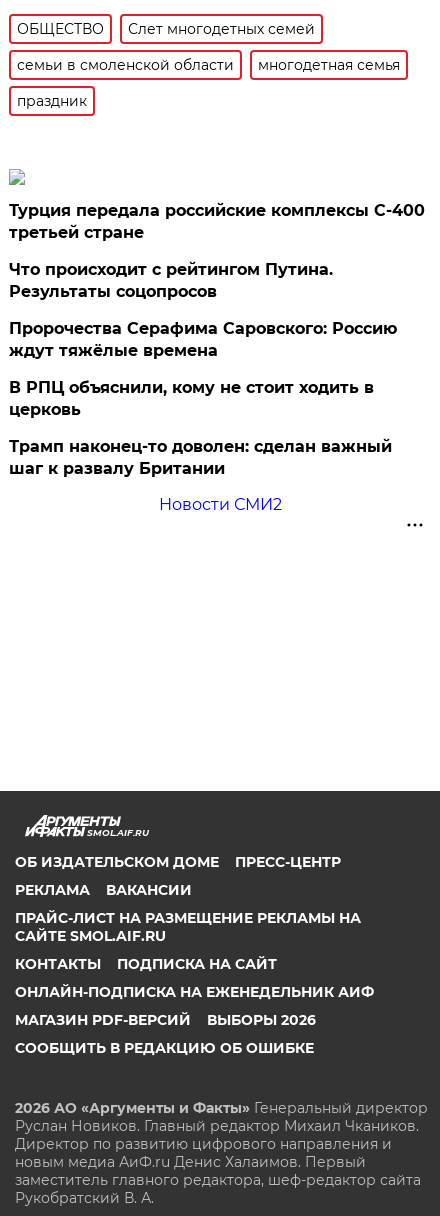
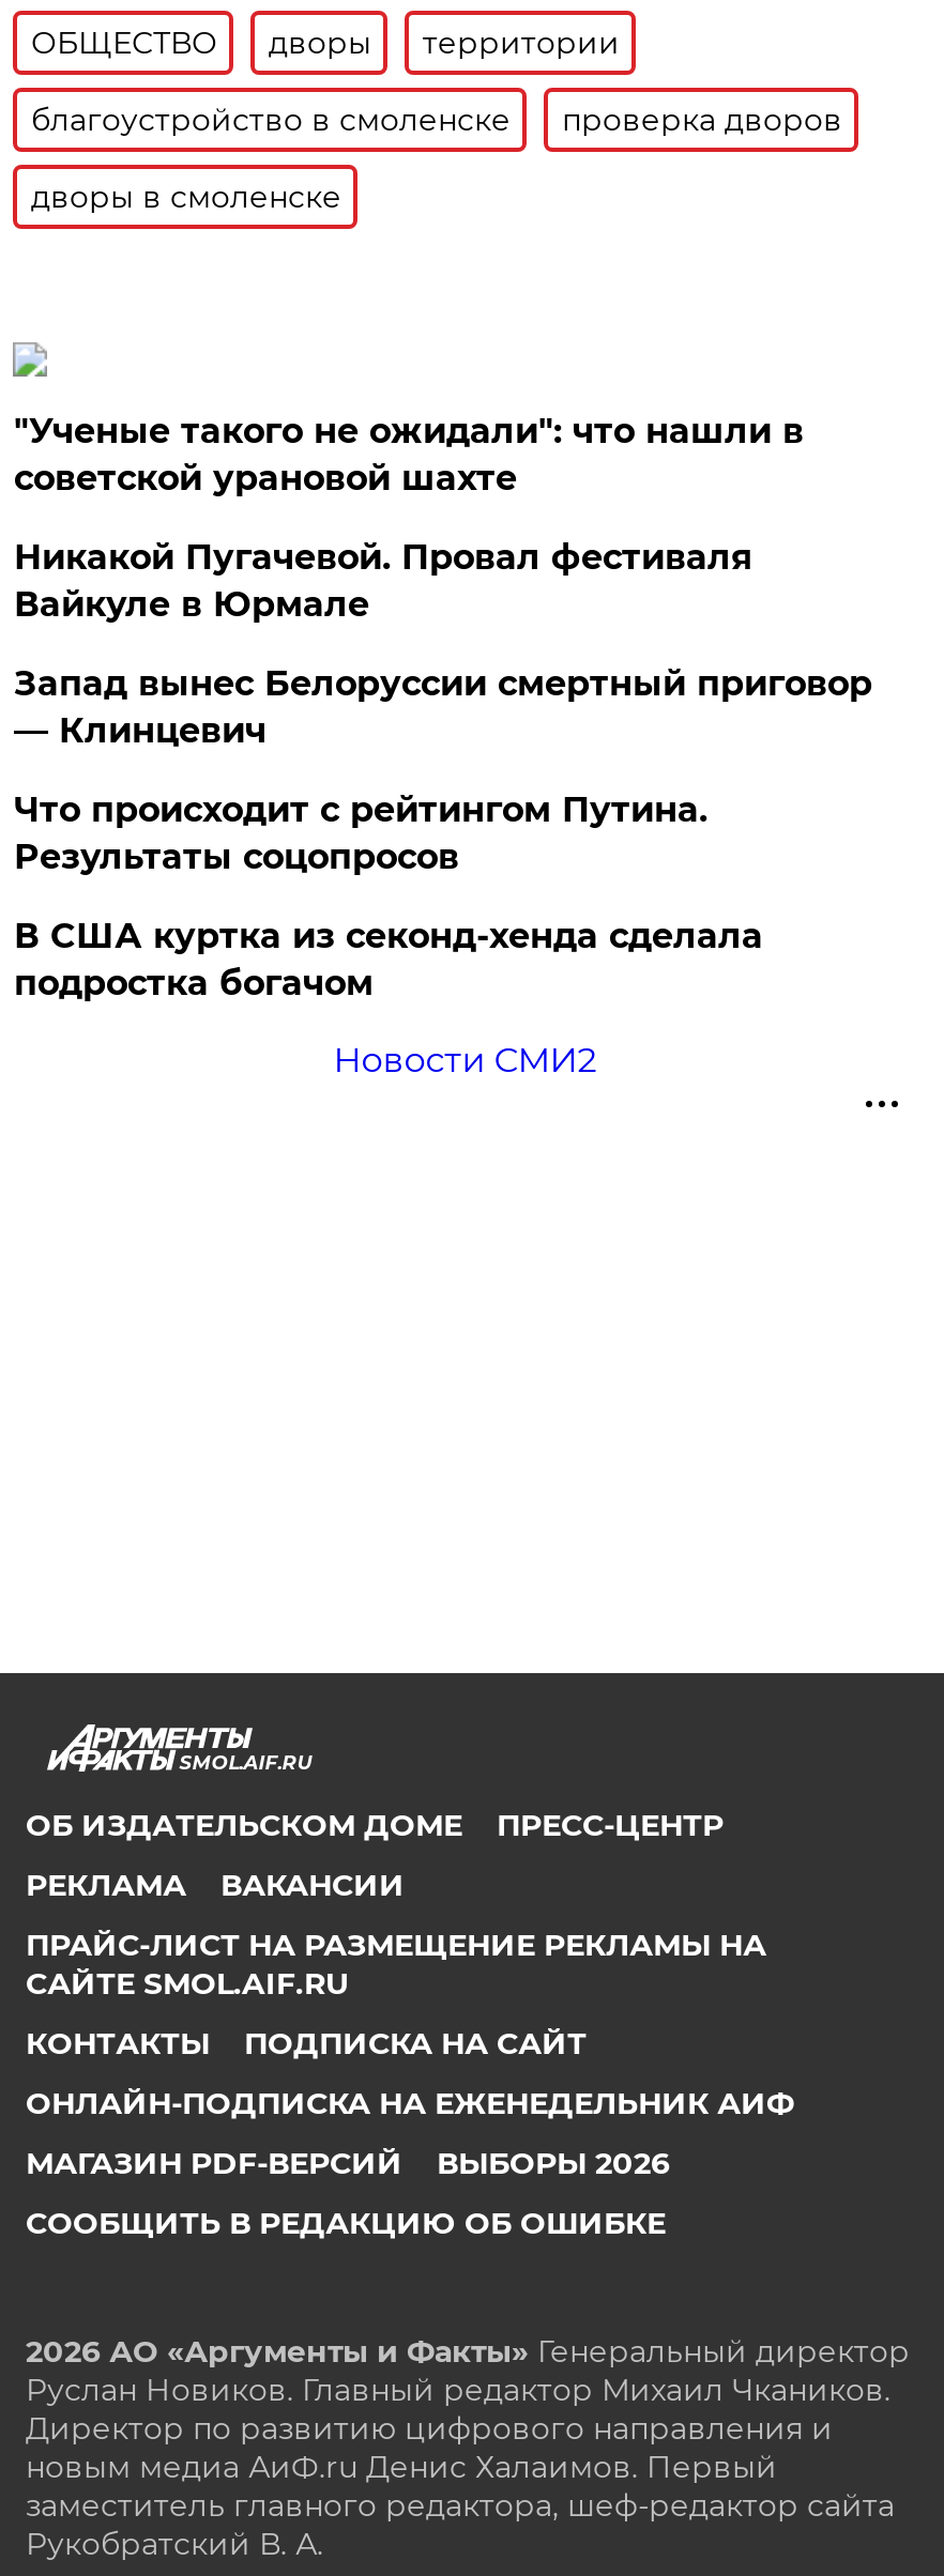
- Слет многодетных семей
- семьи в смоленской области
- многодетная семья
- праздник
+ дворы
+ территории
+ благоустройство в смоленске
+ проверка дворов
+ дворы в смоленске

- Турция передала российские комплексы С-400
- третьей стране
+ "Ученые такого не ожидали": что нашли в
+ советской урановой шахте
+ Никакой Пугачевой. Провал фестиваля
+ Вайкуле в Юрмале
+ Запад вынес Белоруссии смертный приговор
+ — Клинцевич

moved down: Что происходит с рейтингом Путина. | Результаты соцопросов

- Пророчества Серафима Саровского: Россию
- ждут тяжёлые времена
- В РПЦ объяснили, кому не стоит ходить в
- церковь
- Трамп наконец-то доволен: сделан важный
- шаг к развалу Британии
+ В США куртка из секонд-хенда сделала
+ подростка богачом
